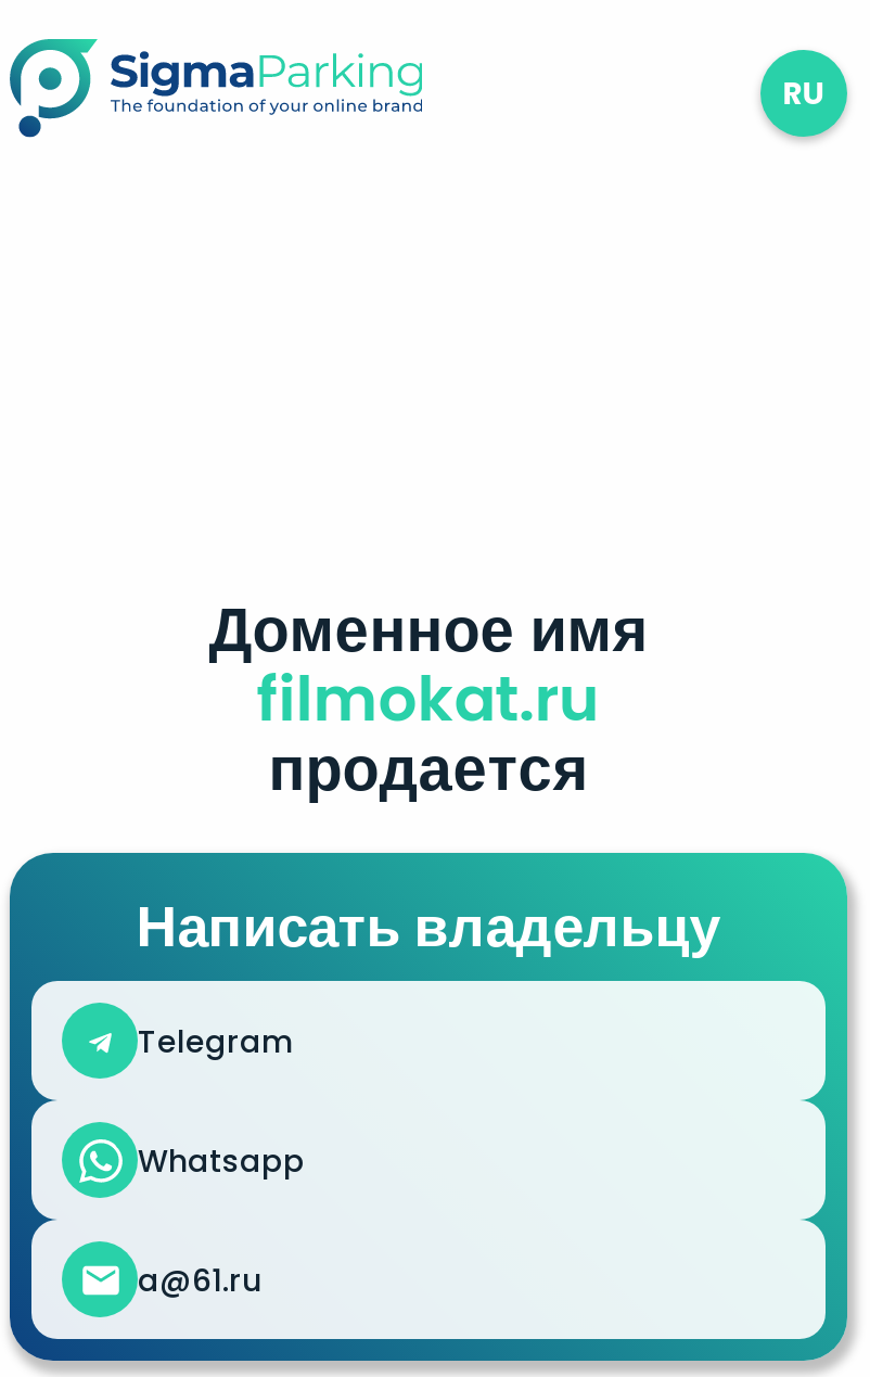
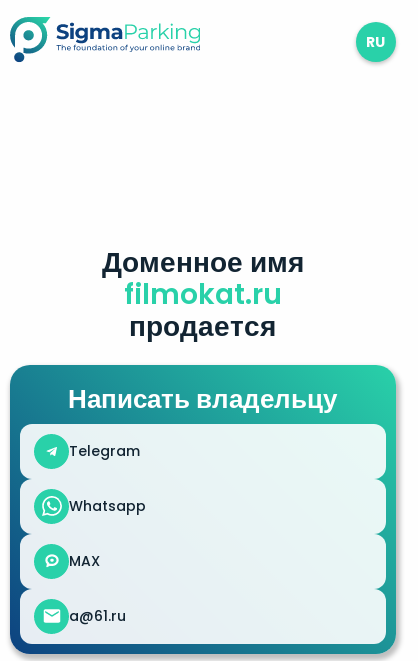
moved up: Доменное имя | filmokat.ru | продается | Написать владельцу | Telegram | Whatsapp

+ MAX
